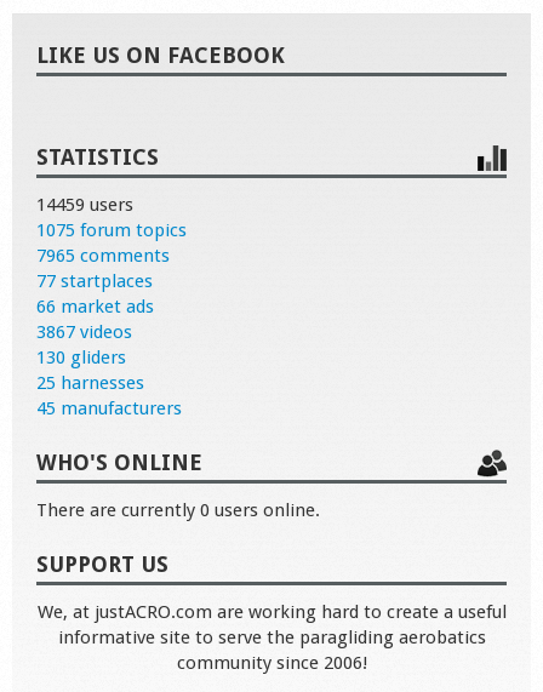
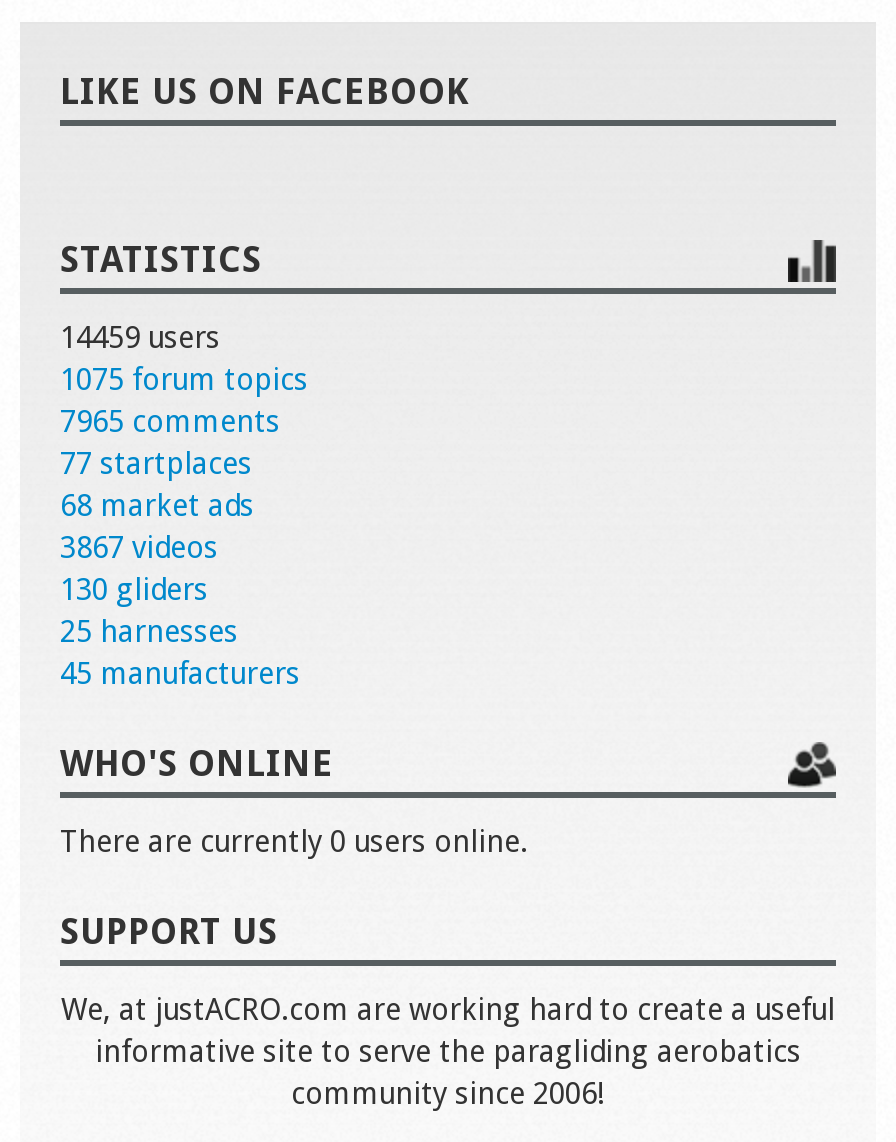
- 66 market ads
+ 68 market ads
